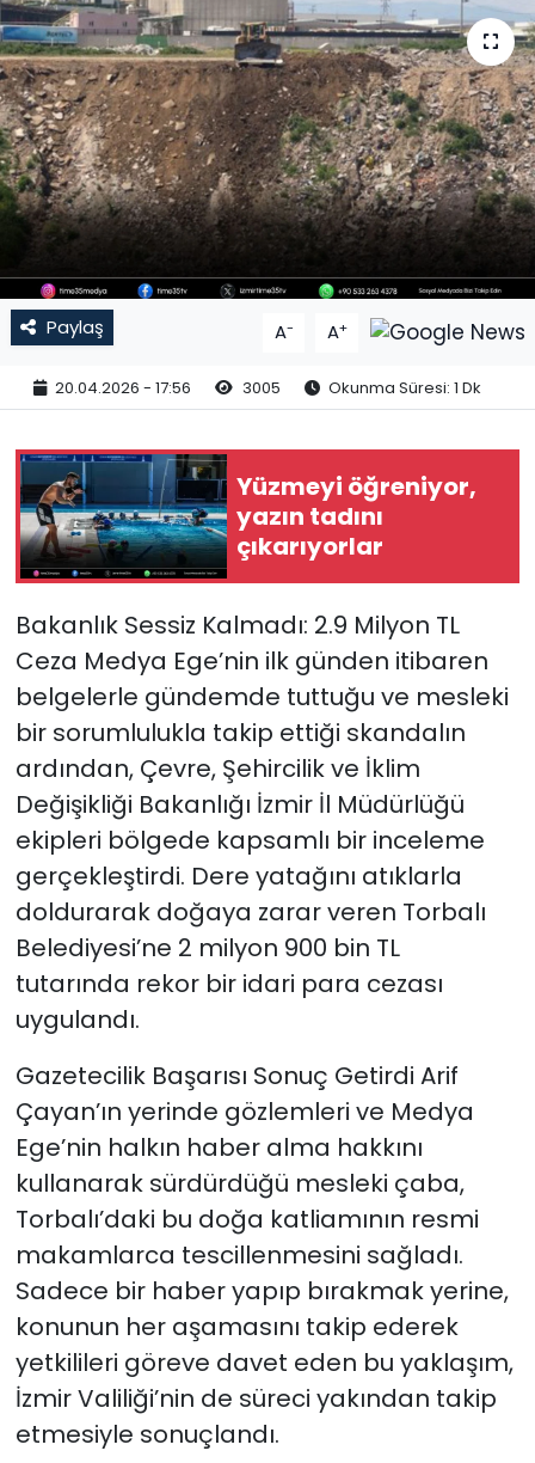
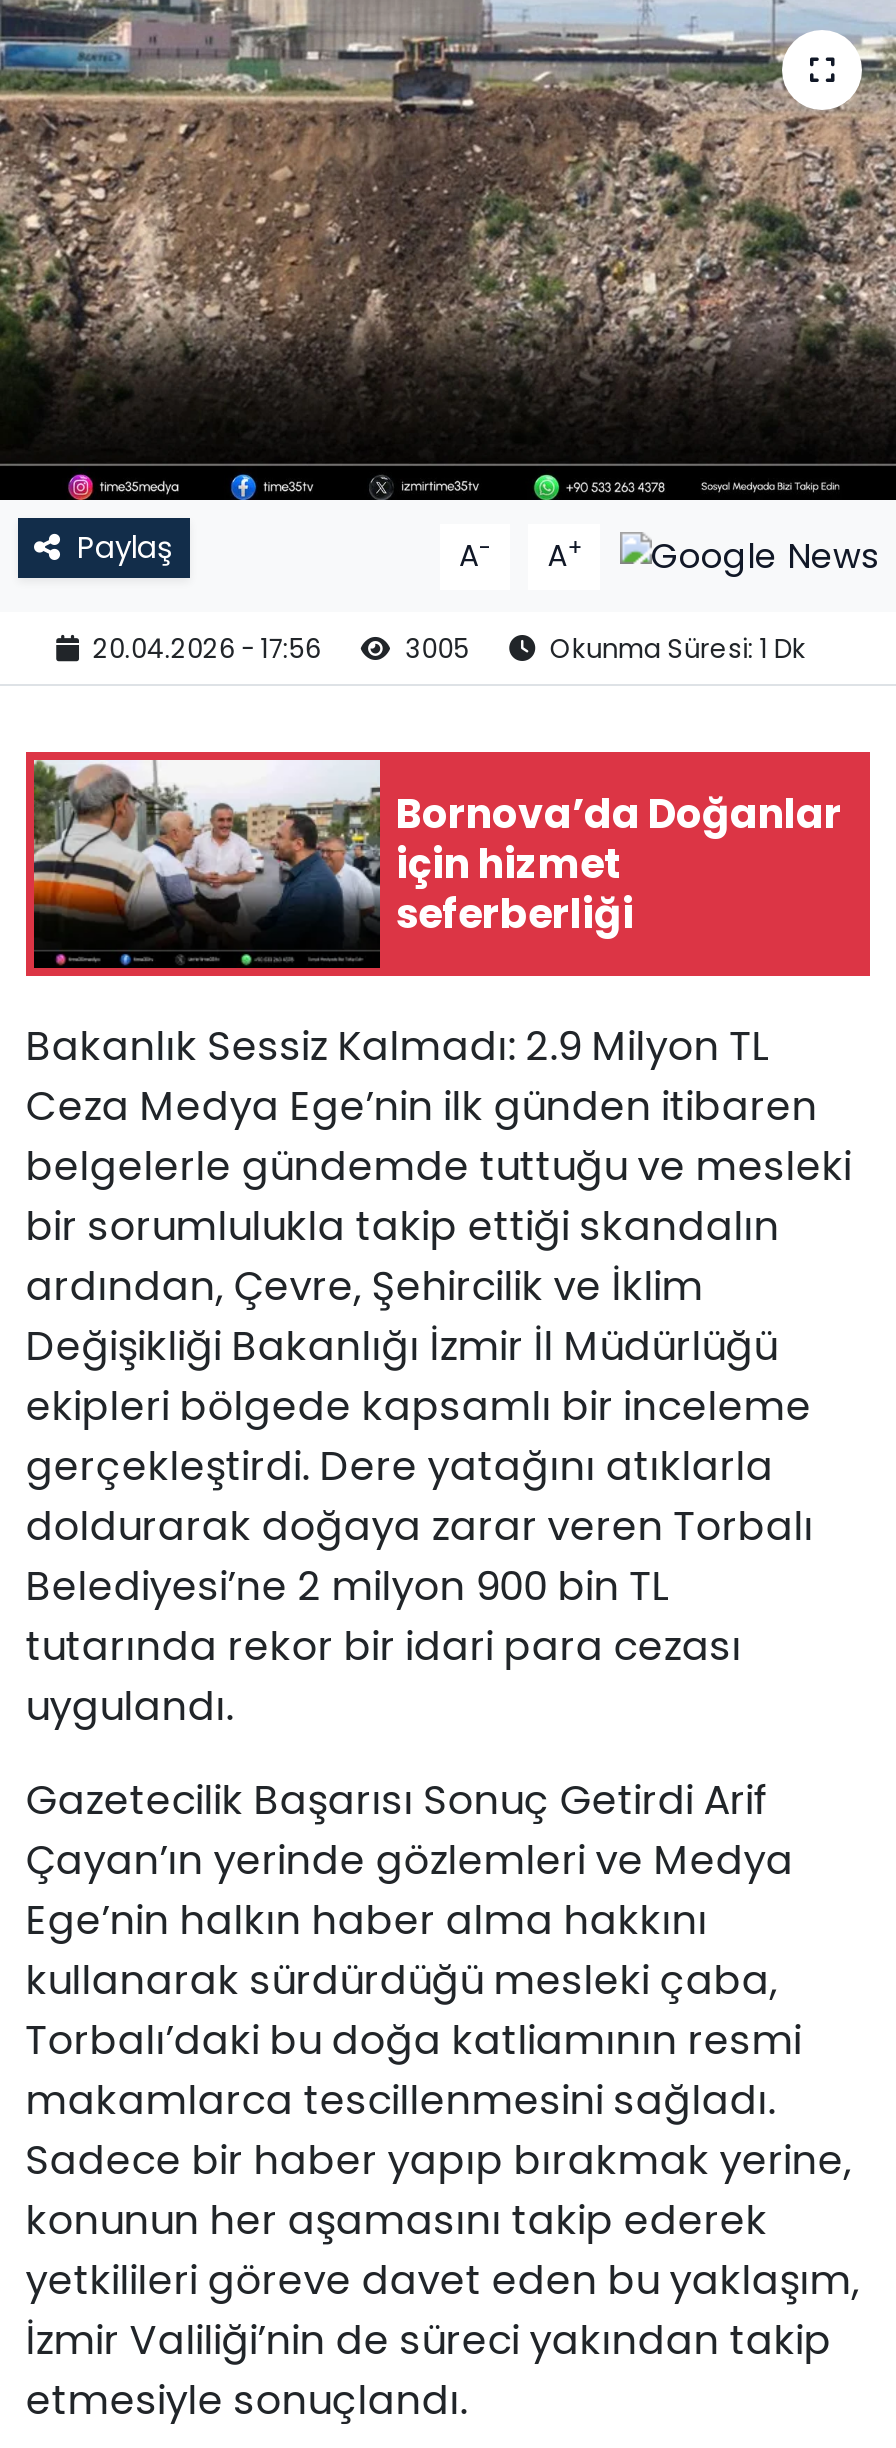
- [image]
- Yüzmeyi öğreniyor,
- yazın tadını
- çıkarıyorlar
+ [image]
+ Bornova’da Doğanlar
+ için hizmet
+ seferberliği
